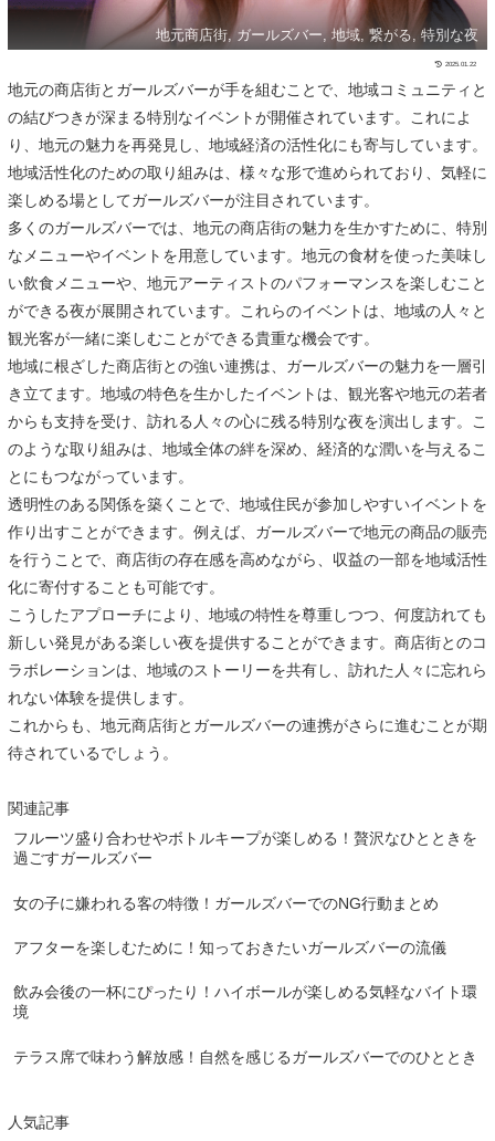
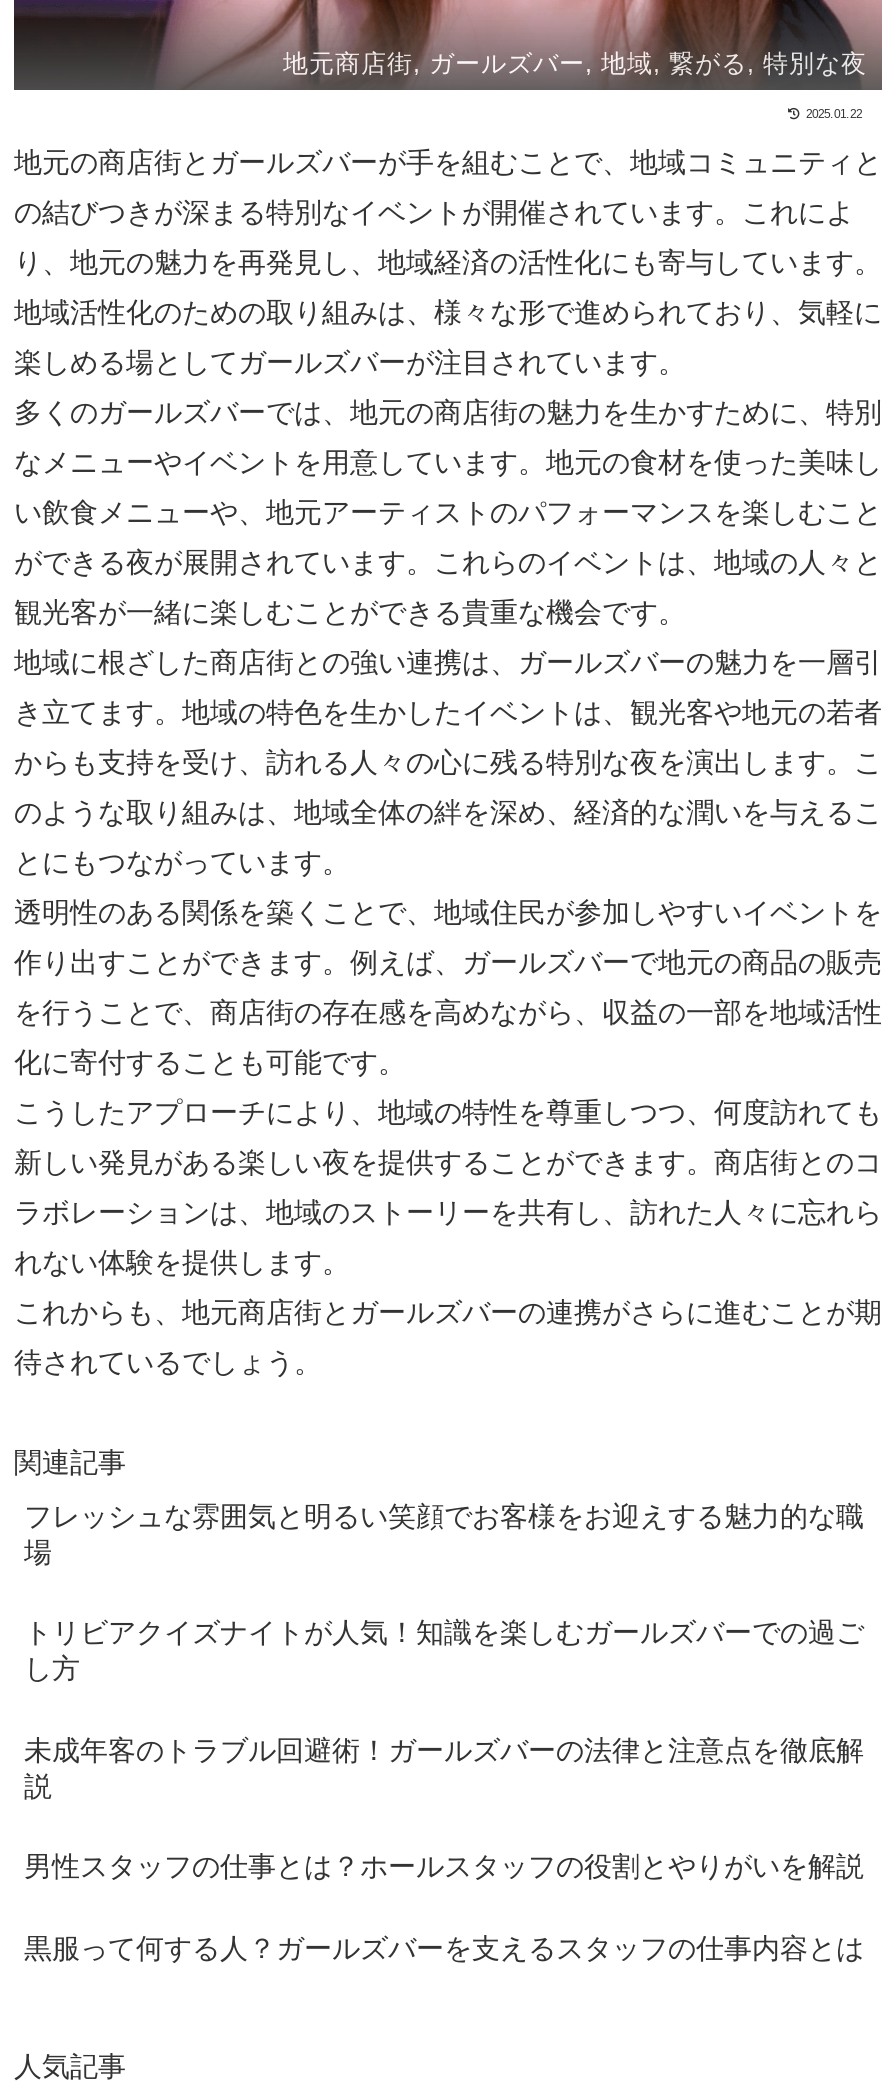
- フルーツ盛り合わせやボトルキープが楽しめる！贅沢なひとときを
- 過ごすガールズバー
+ フレッシュな雰囲気と明るい笑顔でお客様をお迎えする魅力的な職
+ 場

- 女の子に嫌われる客の特徴！ガールズバーでのNG行動まとめ
+ トリビアクイズナイトが人気！知識を楽しむガールズバーでの過ご
+ し方

- アフターを楽しむために！知っておきたいガールズバーの流儀
+ 未成年客のトラブル回避術！ガールズバーの法律と注意点を徹底解
+ 説

- 飲み会後の一杯にぴったり！ハイボールが楽しめる気軽なバイト環
- 境
+ 男性スタッフの仕事とは？ホールスタッフの役割とやりがいを解説

- テラス席で味わう解放感！自然を感じるガールズバーでのひととき
+ 黒服って何する人？ガールズバーを支えるスタッフの仕事内容とは
